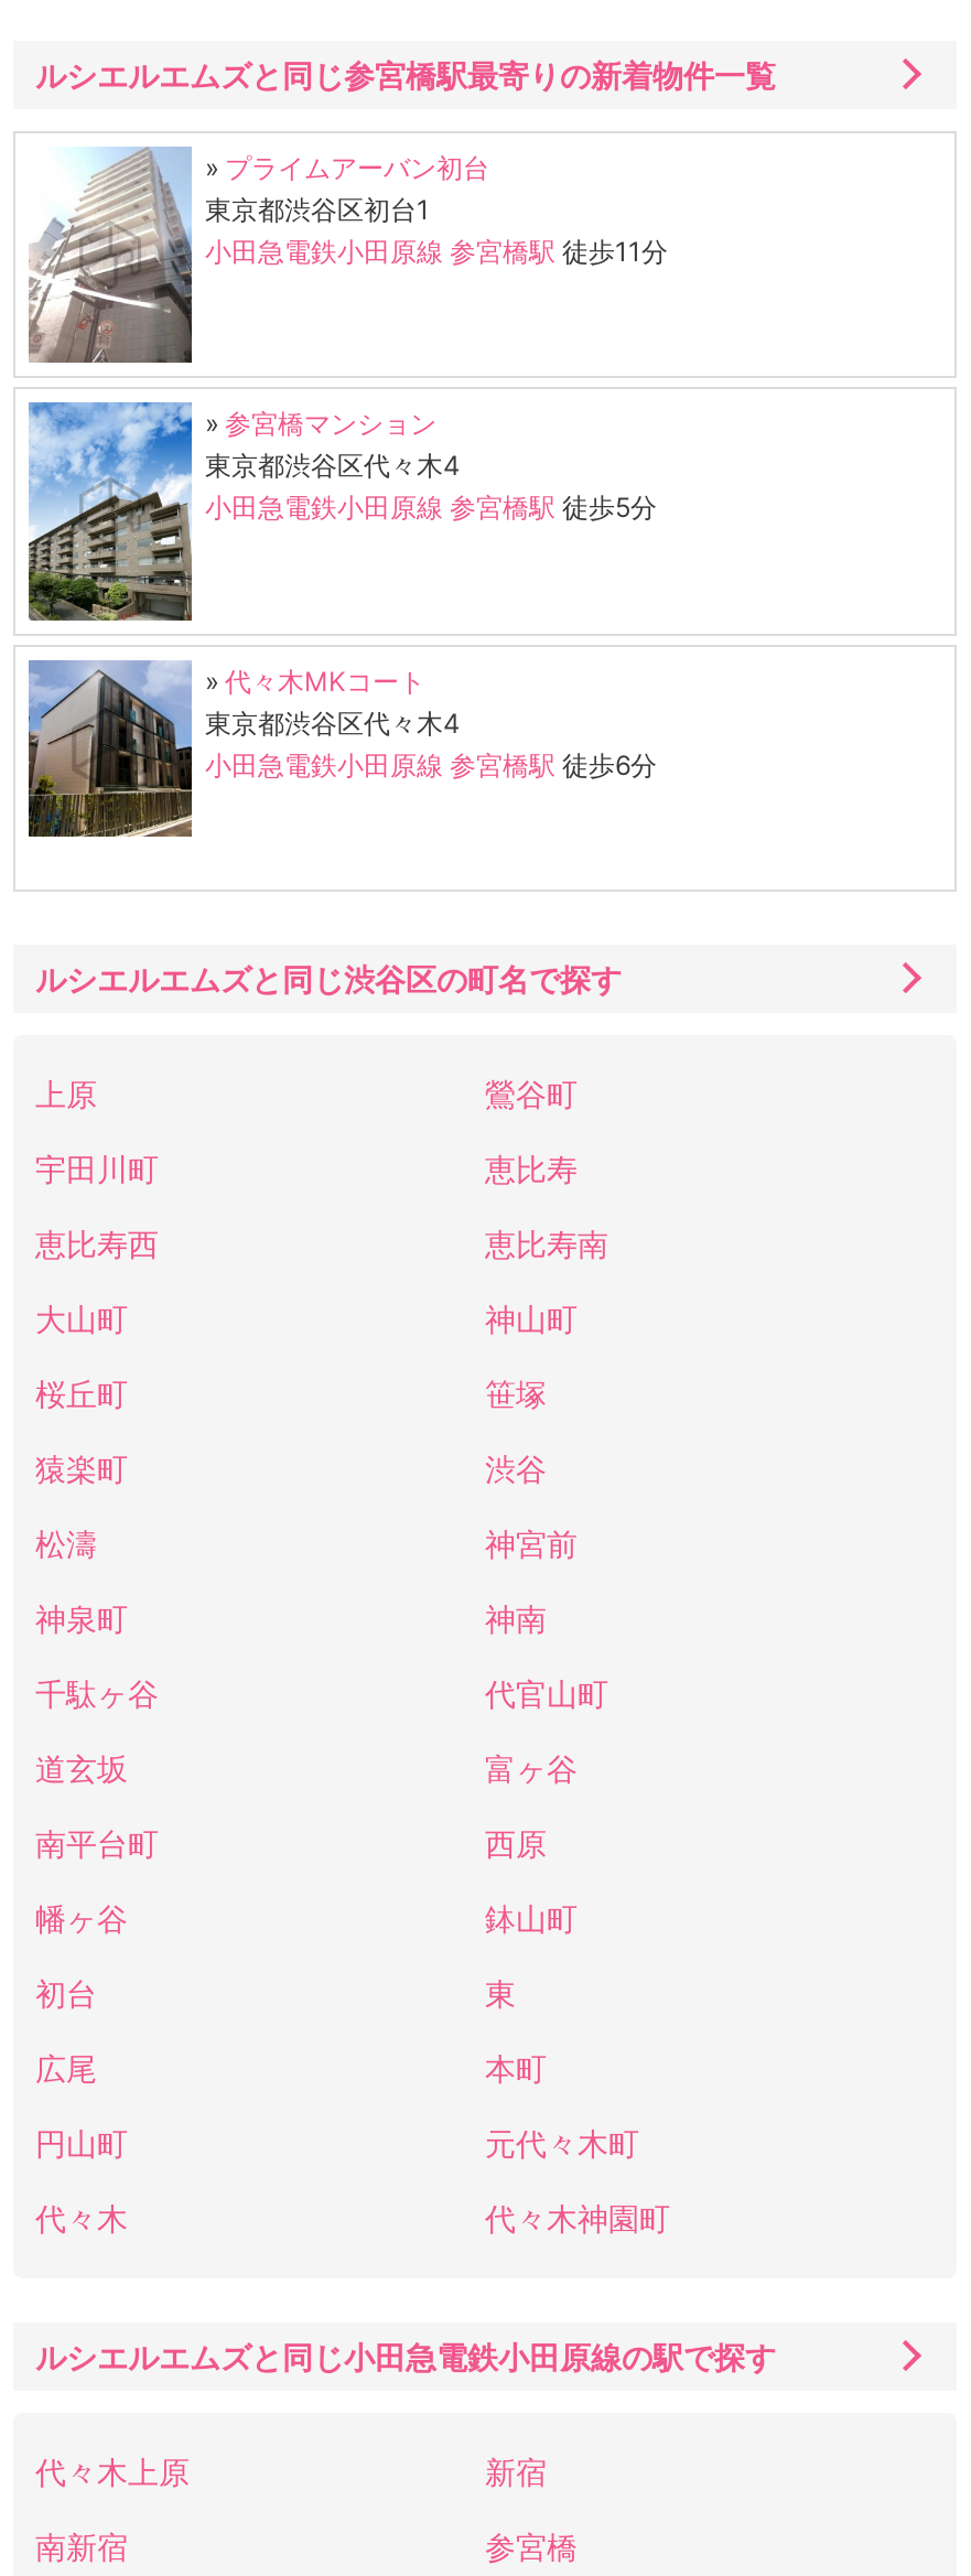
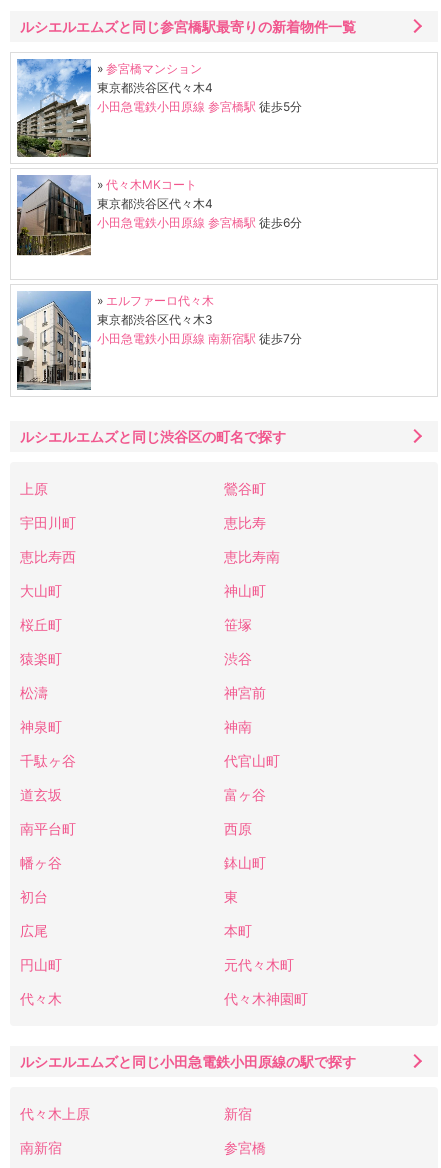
- [image]
- »プライムアーバン初台
- 東京都渋谷区初台1
- 小田急電鉄小田原線 参宮橋駅徒歩11分

moved up: [image] | »参宮橋マンション | 東京都渋谷区代々木4 | 小田急電鉄小田原線 参宮橋駅徒歩5分 | »代々木MKコート | 東京都渋谷区代々木4 | 小田急電鉄小田原線 参宮橋駅徒歩6分

+ [image]
+ »エルファーロ代々木
+ 東京都渋谷区代々木3
+ 小田急電鉄小田原線 南新宿駅徒歩7分
